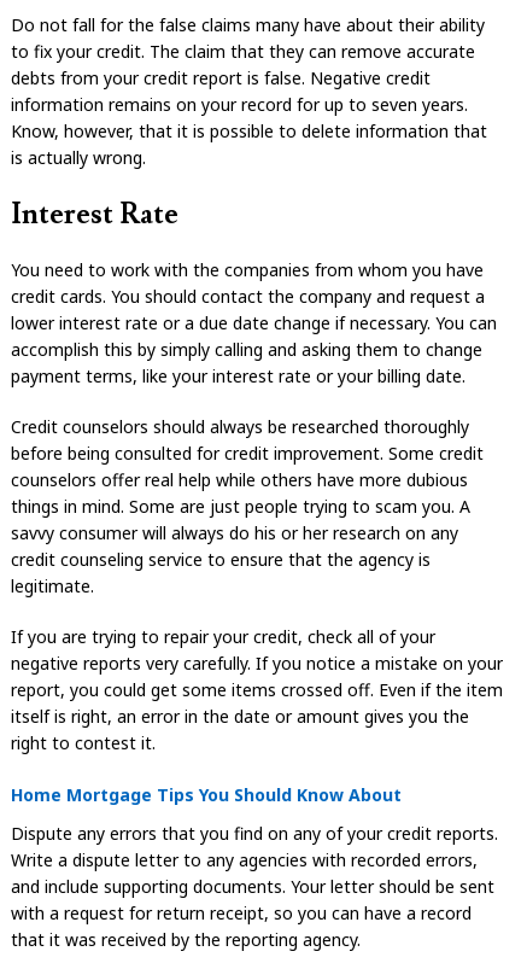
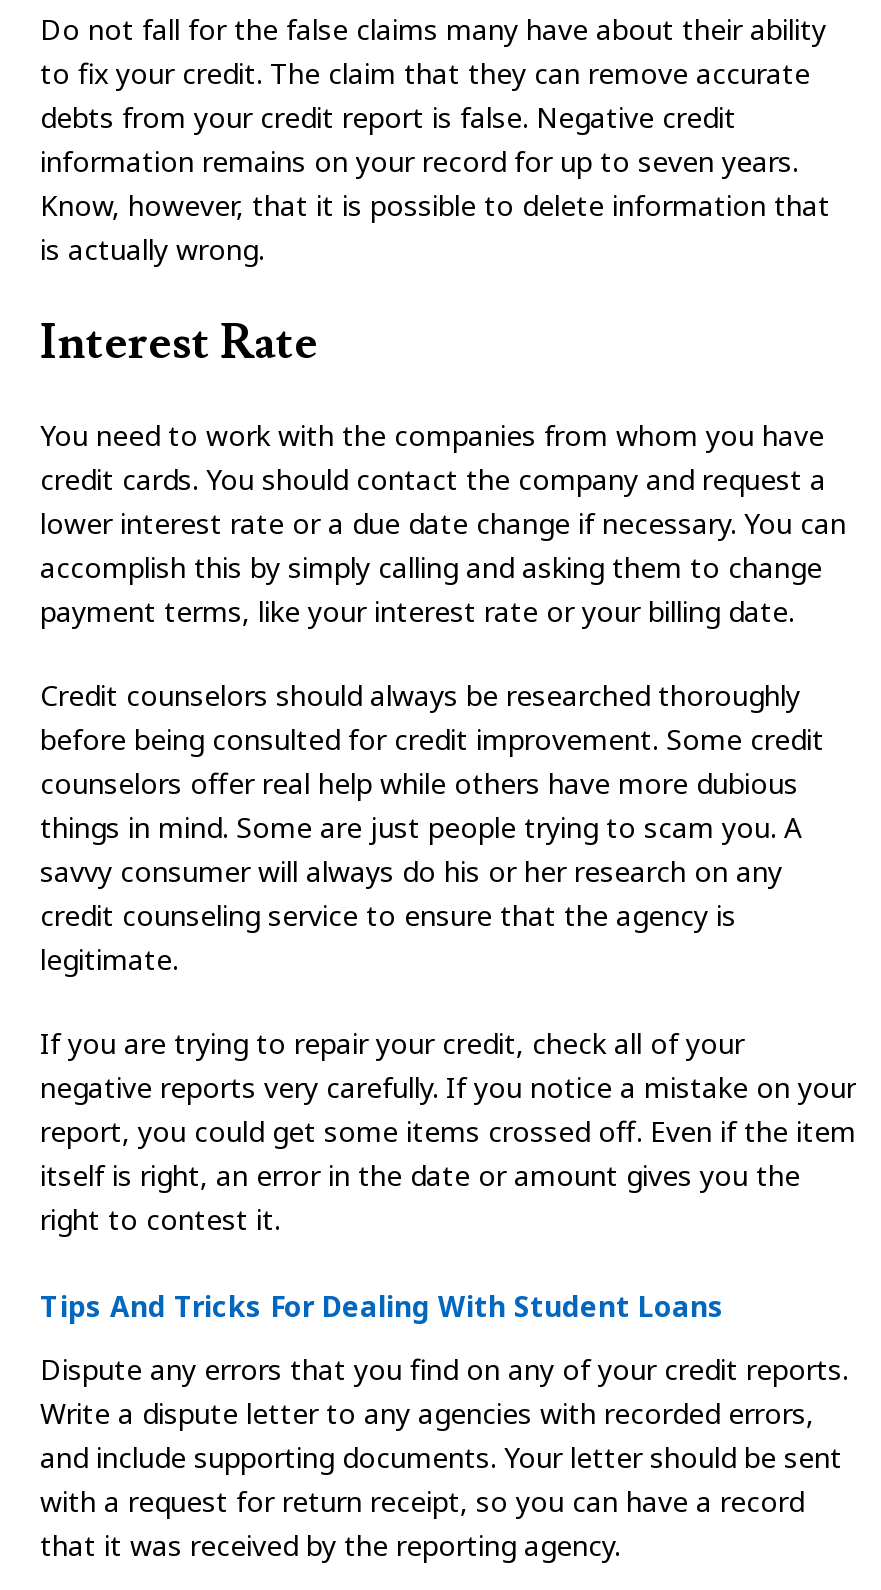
- Home Mortgage Tips You Should Know About
+ Tips And Tricks For Dealing With Student Loans
